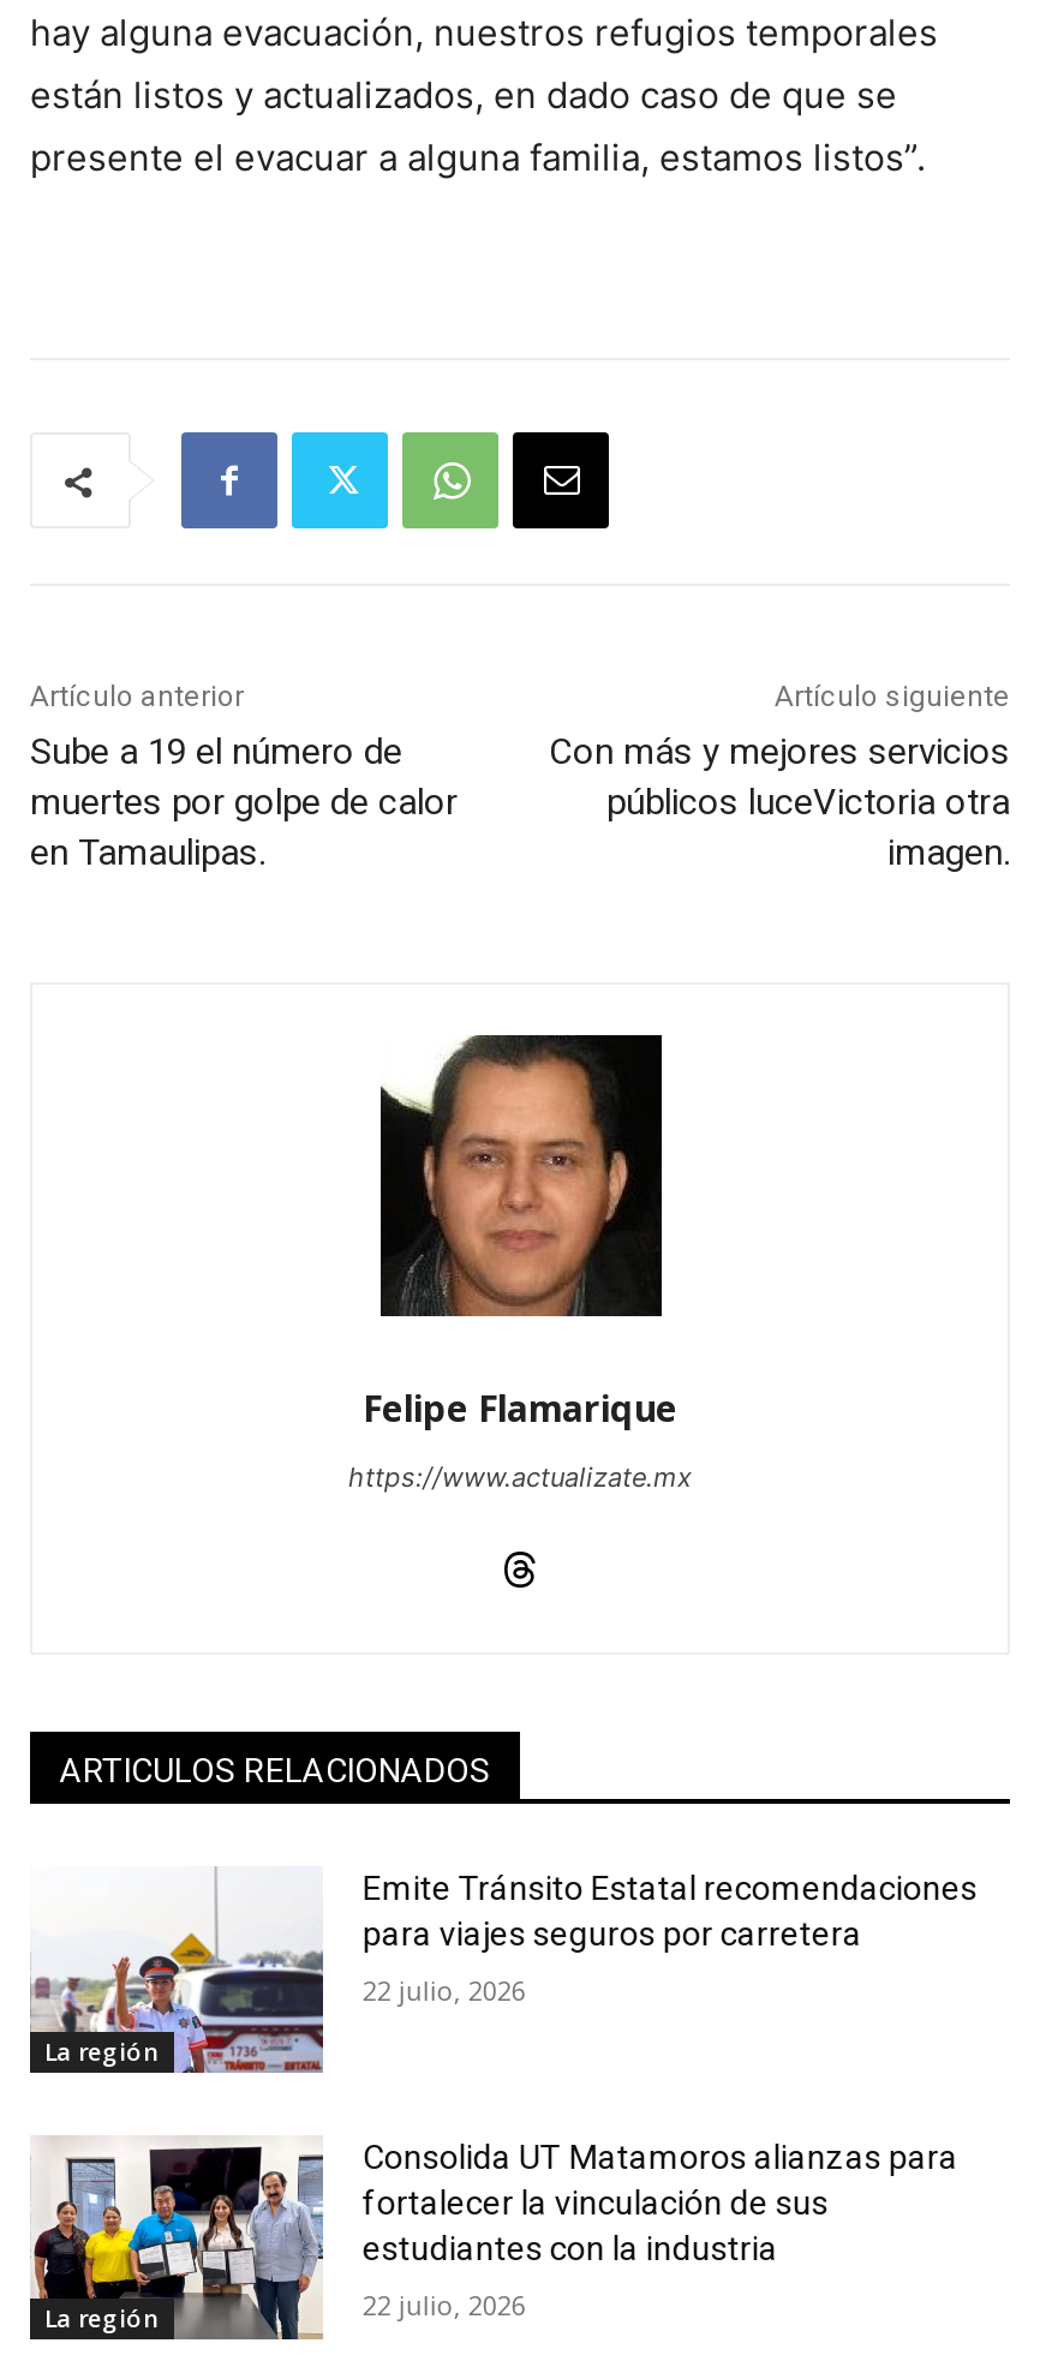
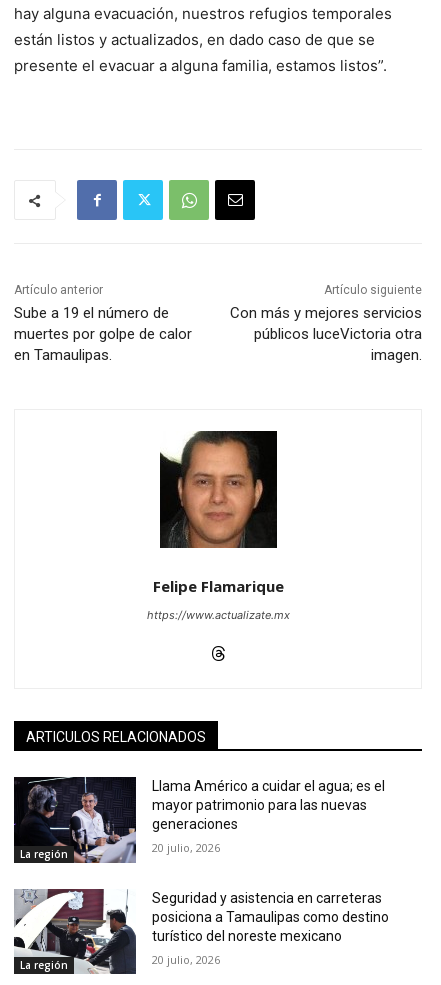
- [image]
- Emite Tránsito Estatal recomendaciones
- para viajes seguros por carretera
+ [image]
+ Llama Américo a cuidar el agua; es el
+ mayor patrimonio para las nuevas
+ generaciones

- 22 julio, 2026
+ 20 julio, 2026

- [image]
- Consolida UT Matamoros alianzas para
- fortalecer la vinculación de sus
- estudiantes con la industria
+ [image]
+ Seguridad y asistencia en carreteras
+ posiciona a Tamaulipas como destino
+ turístico del noreste mexicano

- 22 julio, 2026
+ 20 julio, 2026
